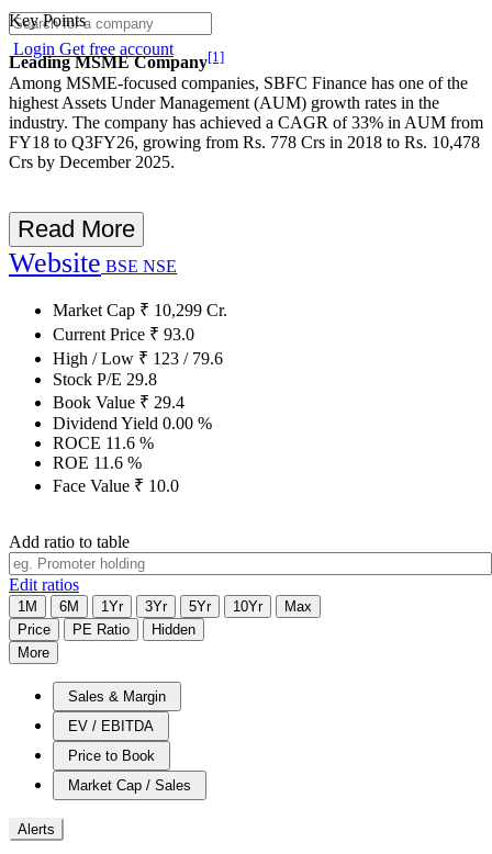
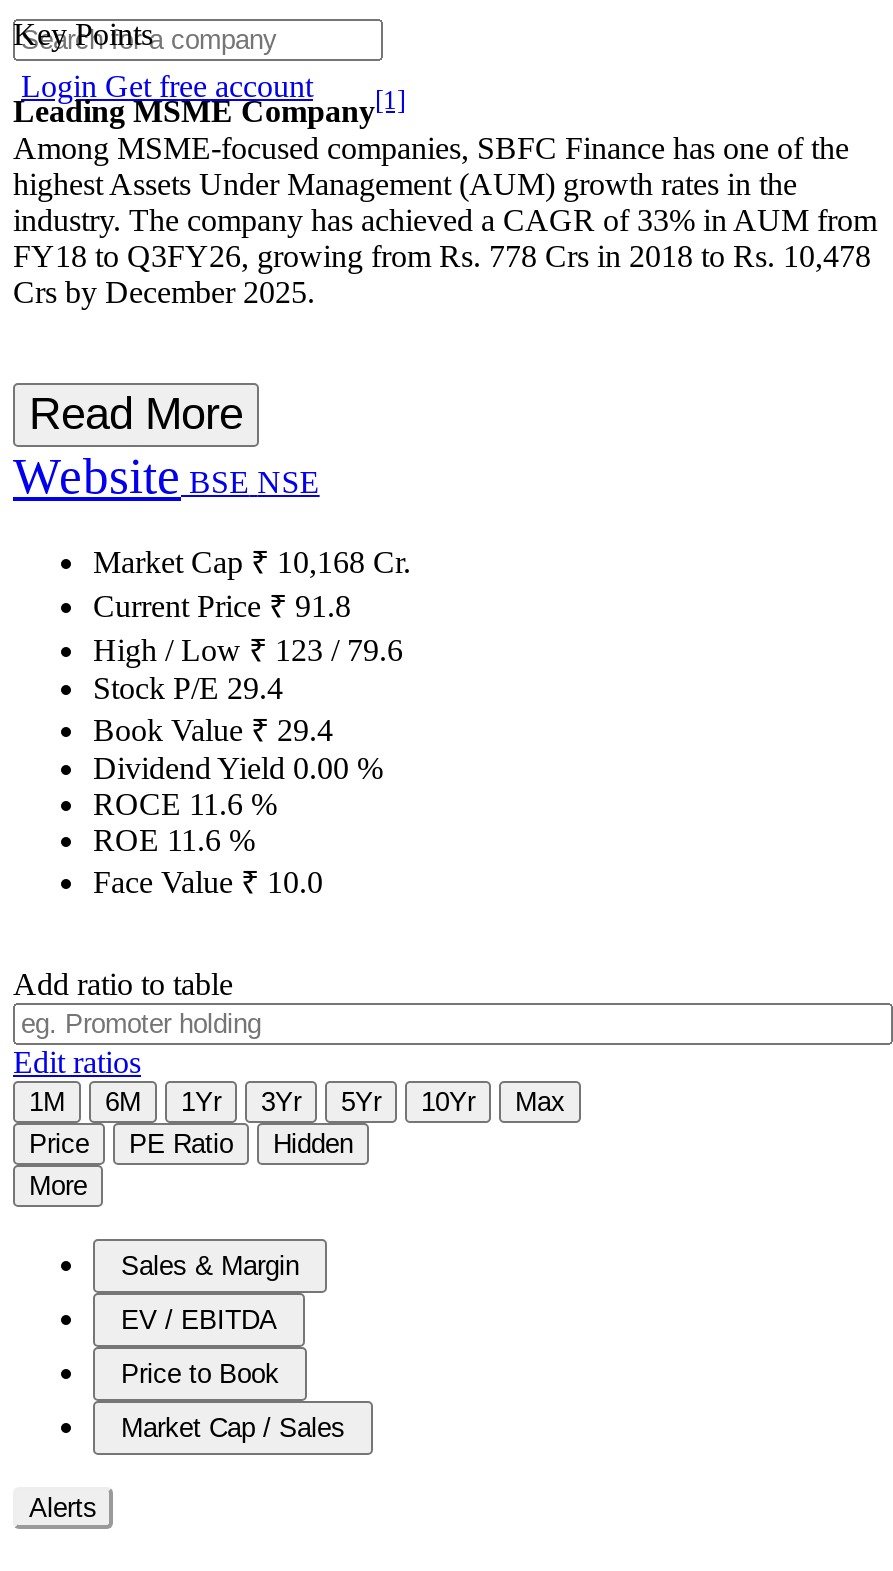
- Market Cap ₹10,299 Cr.
+ Market Cap ₹10,168 Cr.

- Current Price ₹93.0
+ Current Price ₹91.8

- Stock P/E 29.8
+ Stock P/E 29.4
